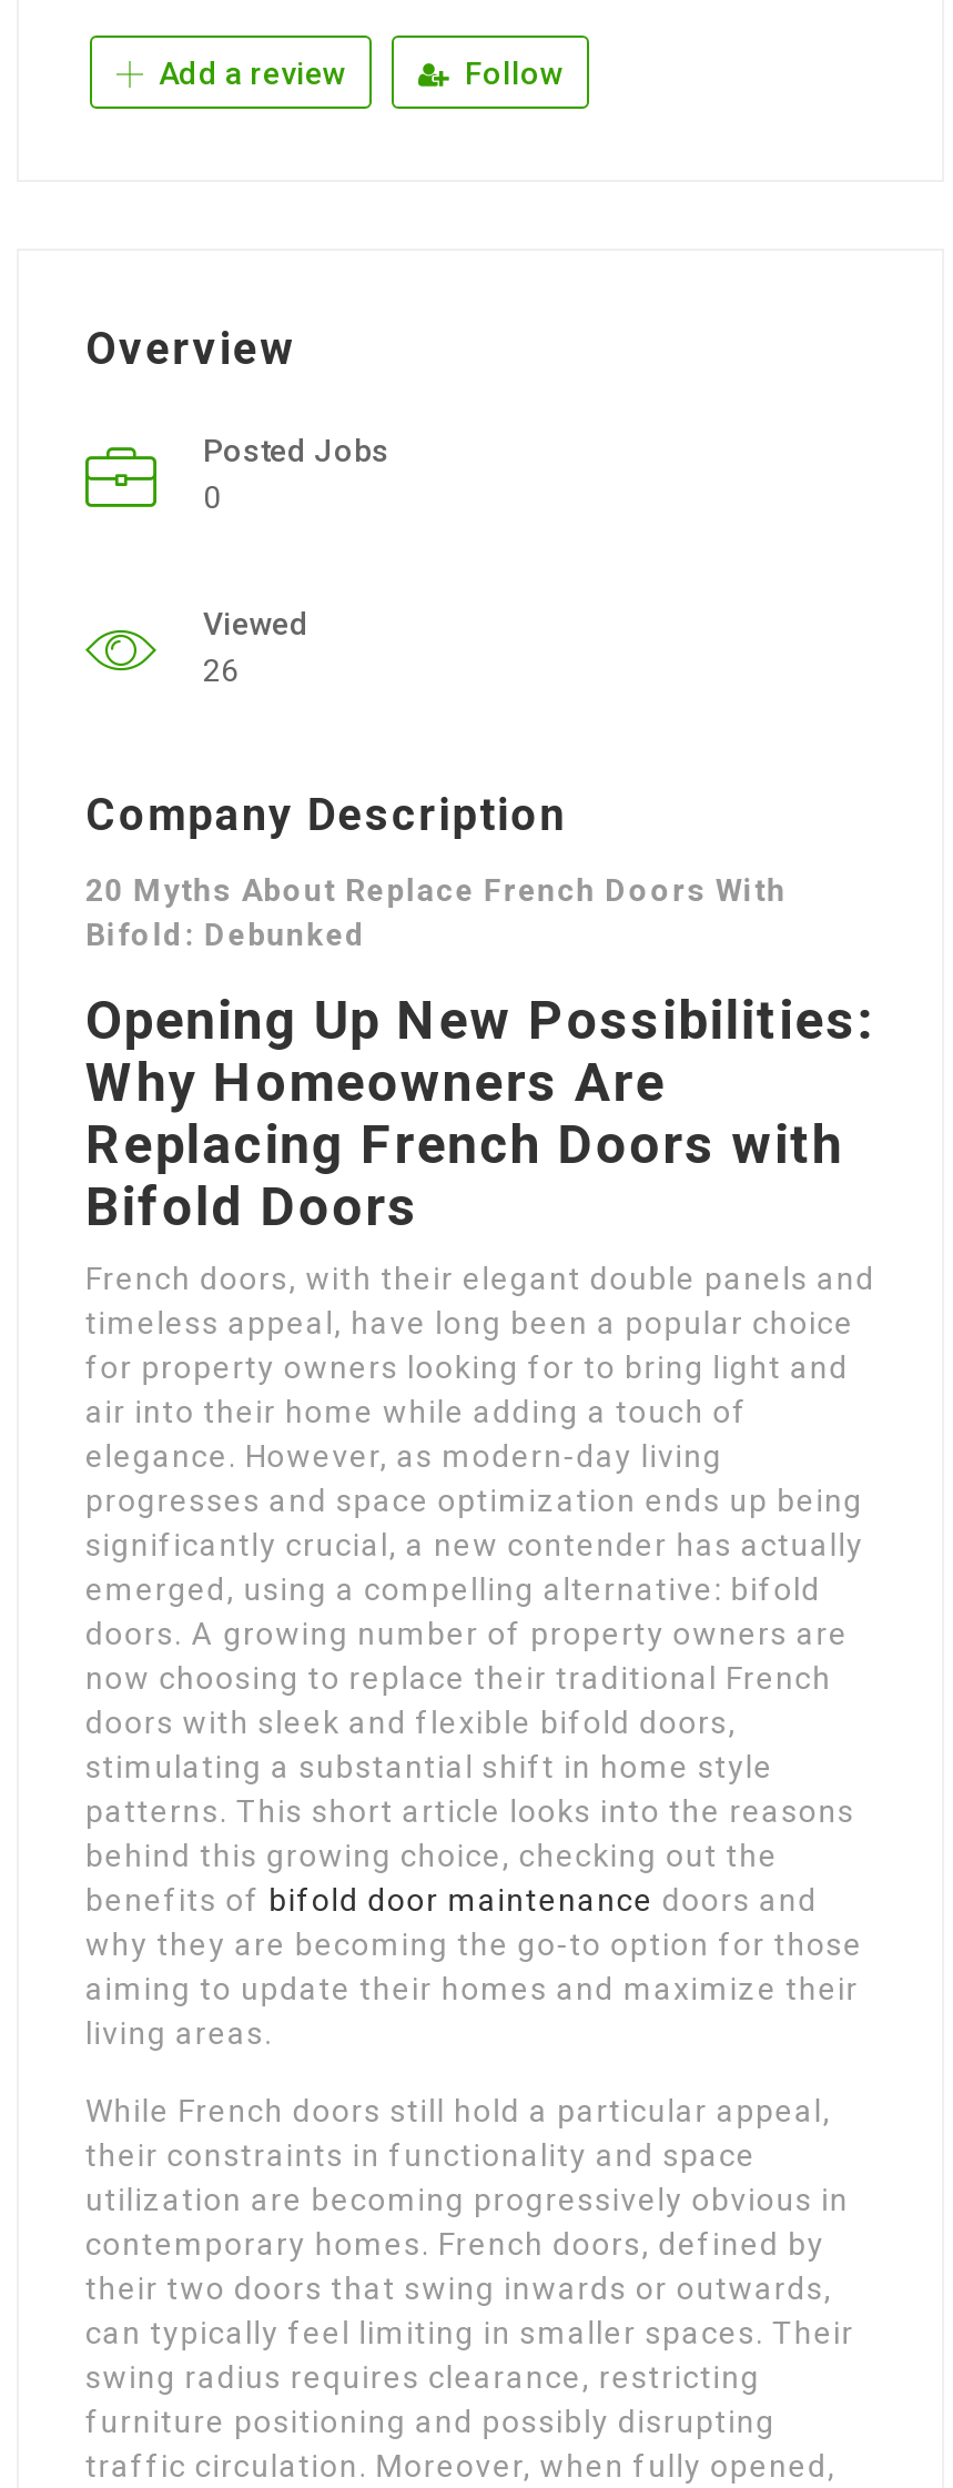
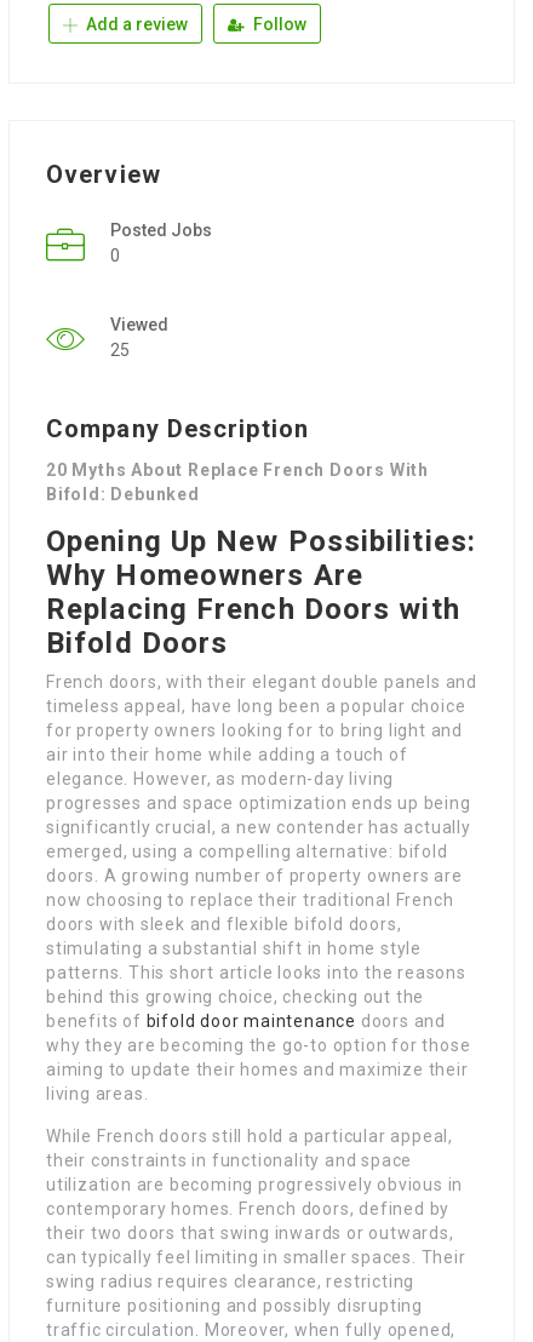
- 26
+ 25
